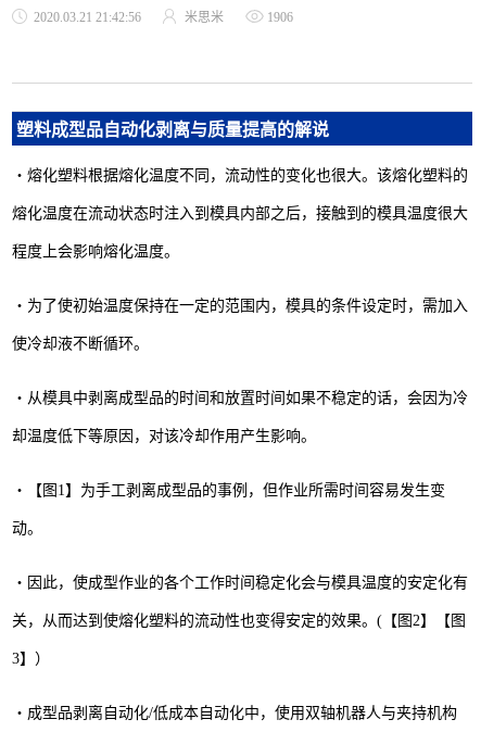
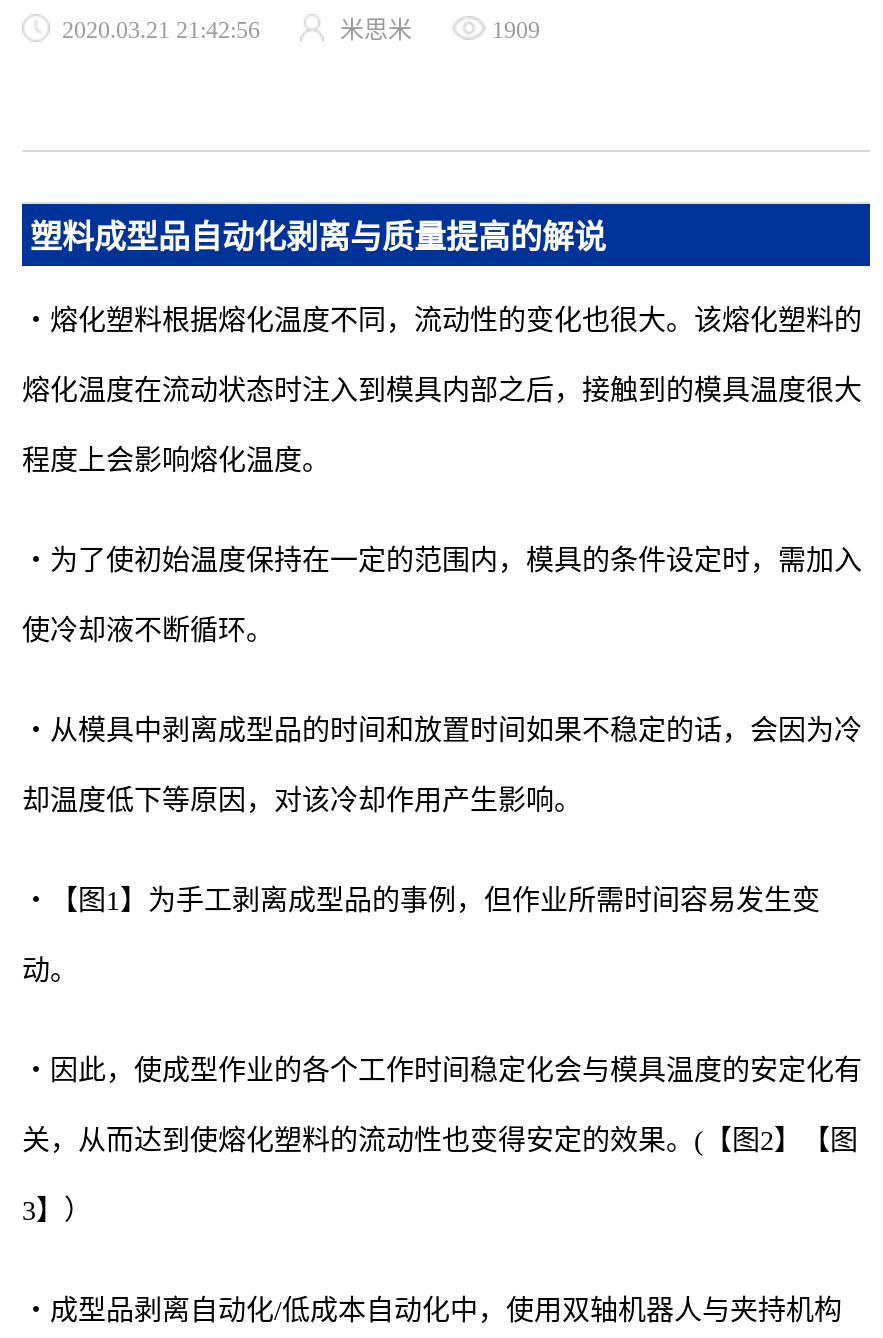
- 1906
+ 1909
